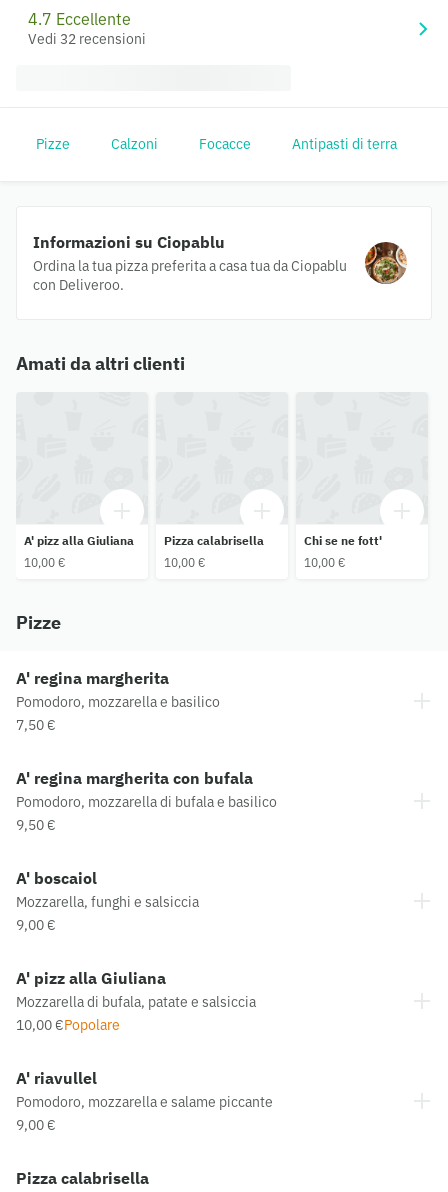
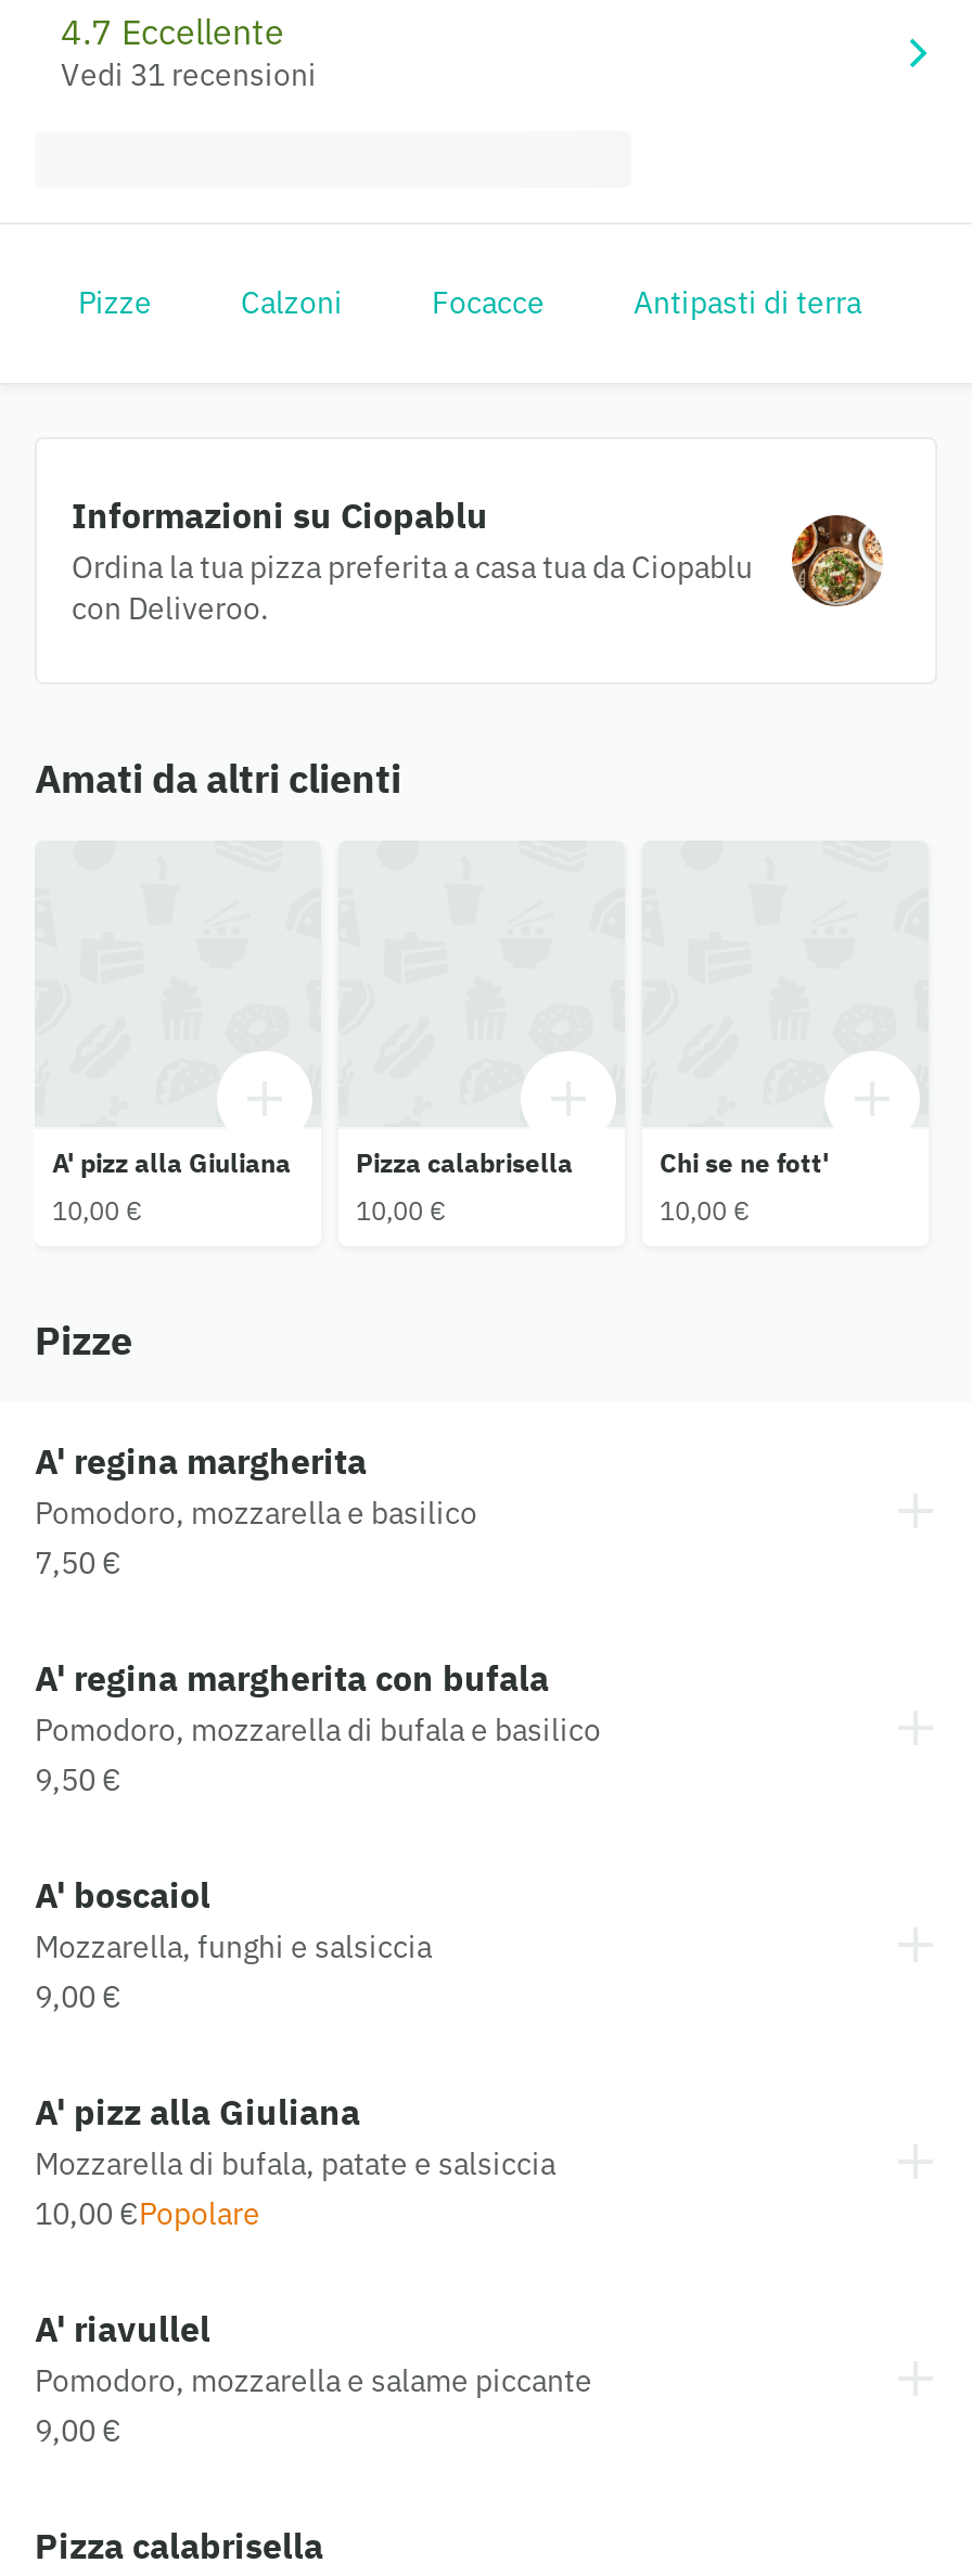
- Vedi 32 recensioni
+ Vedi 31 recensioni
